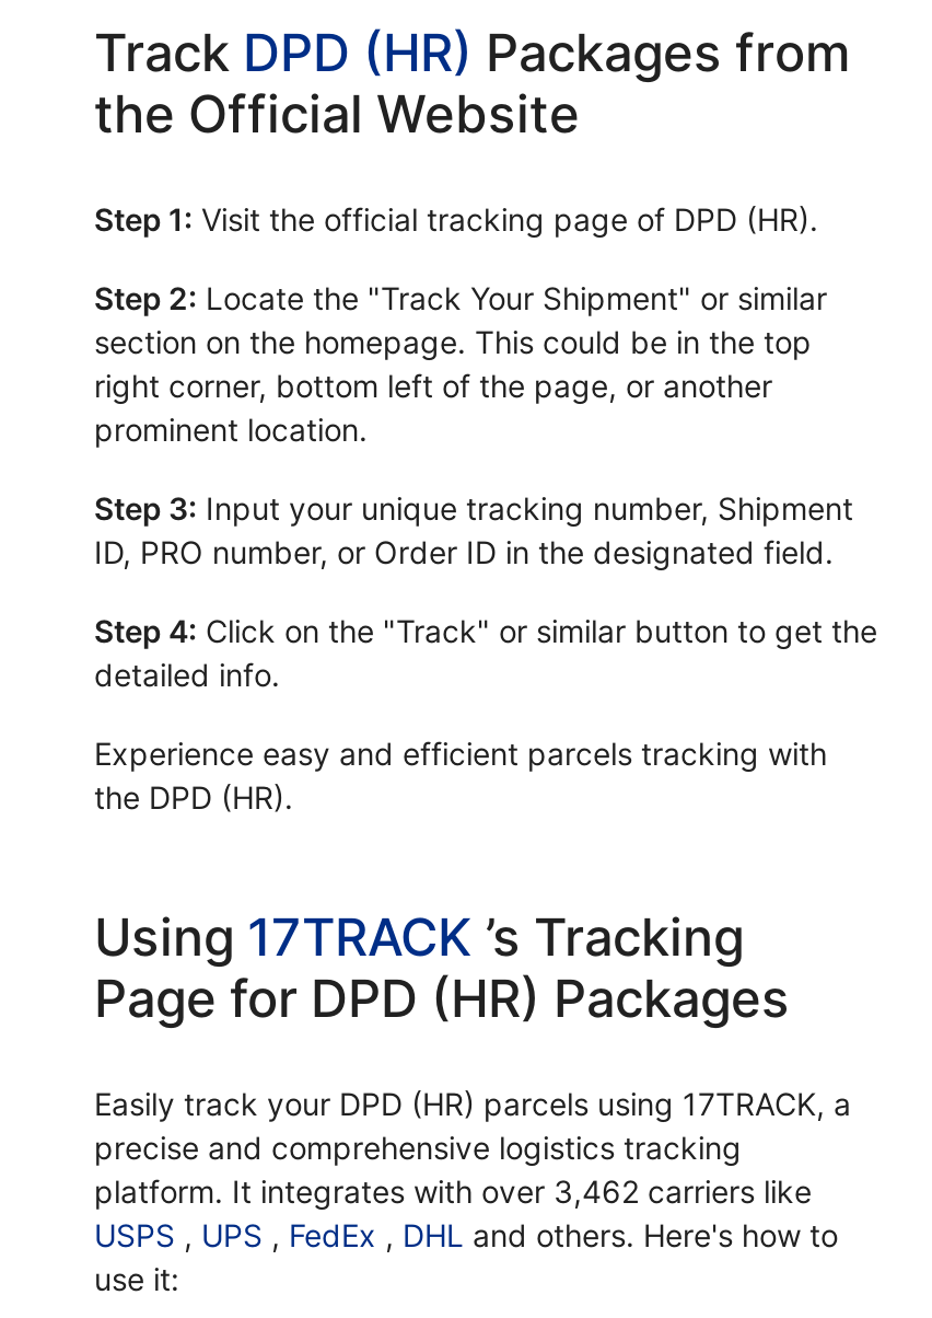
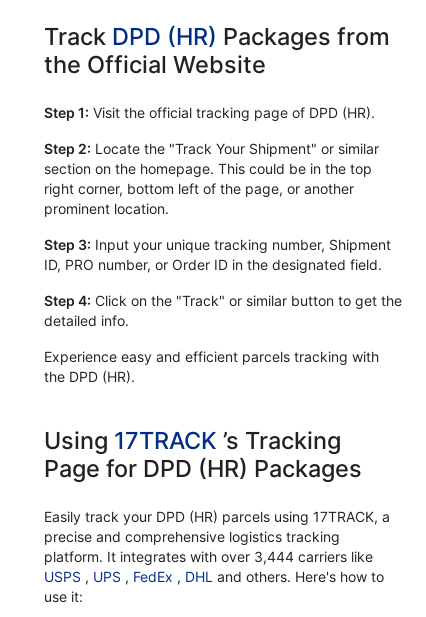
- platform. It integrates with over 3,462 carriers like
+ platform. It integrates with over 3,444 carriers like
